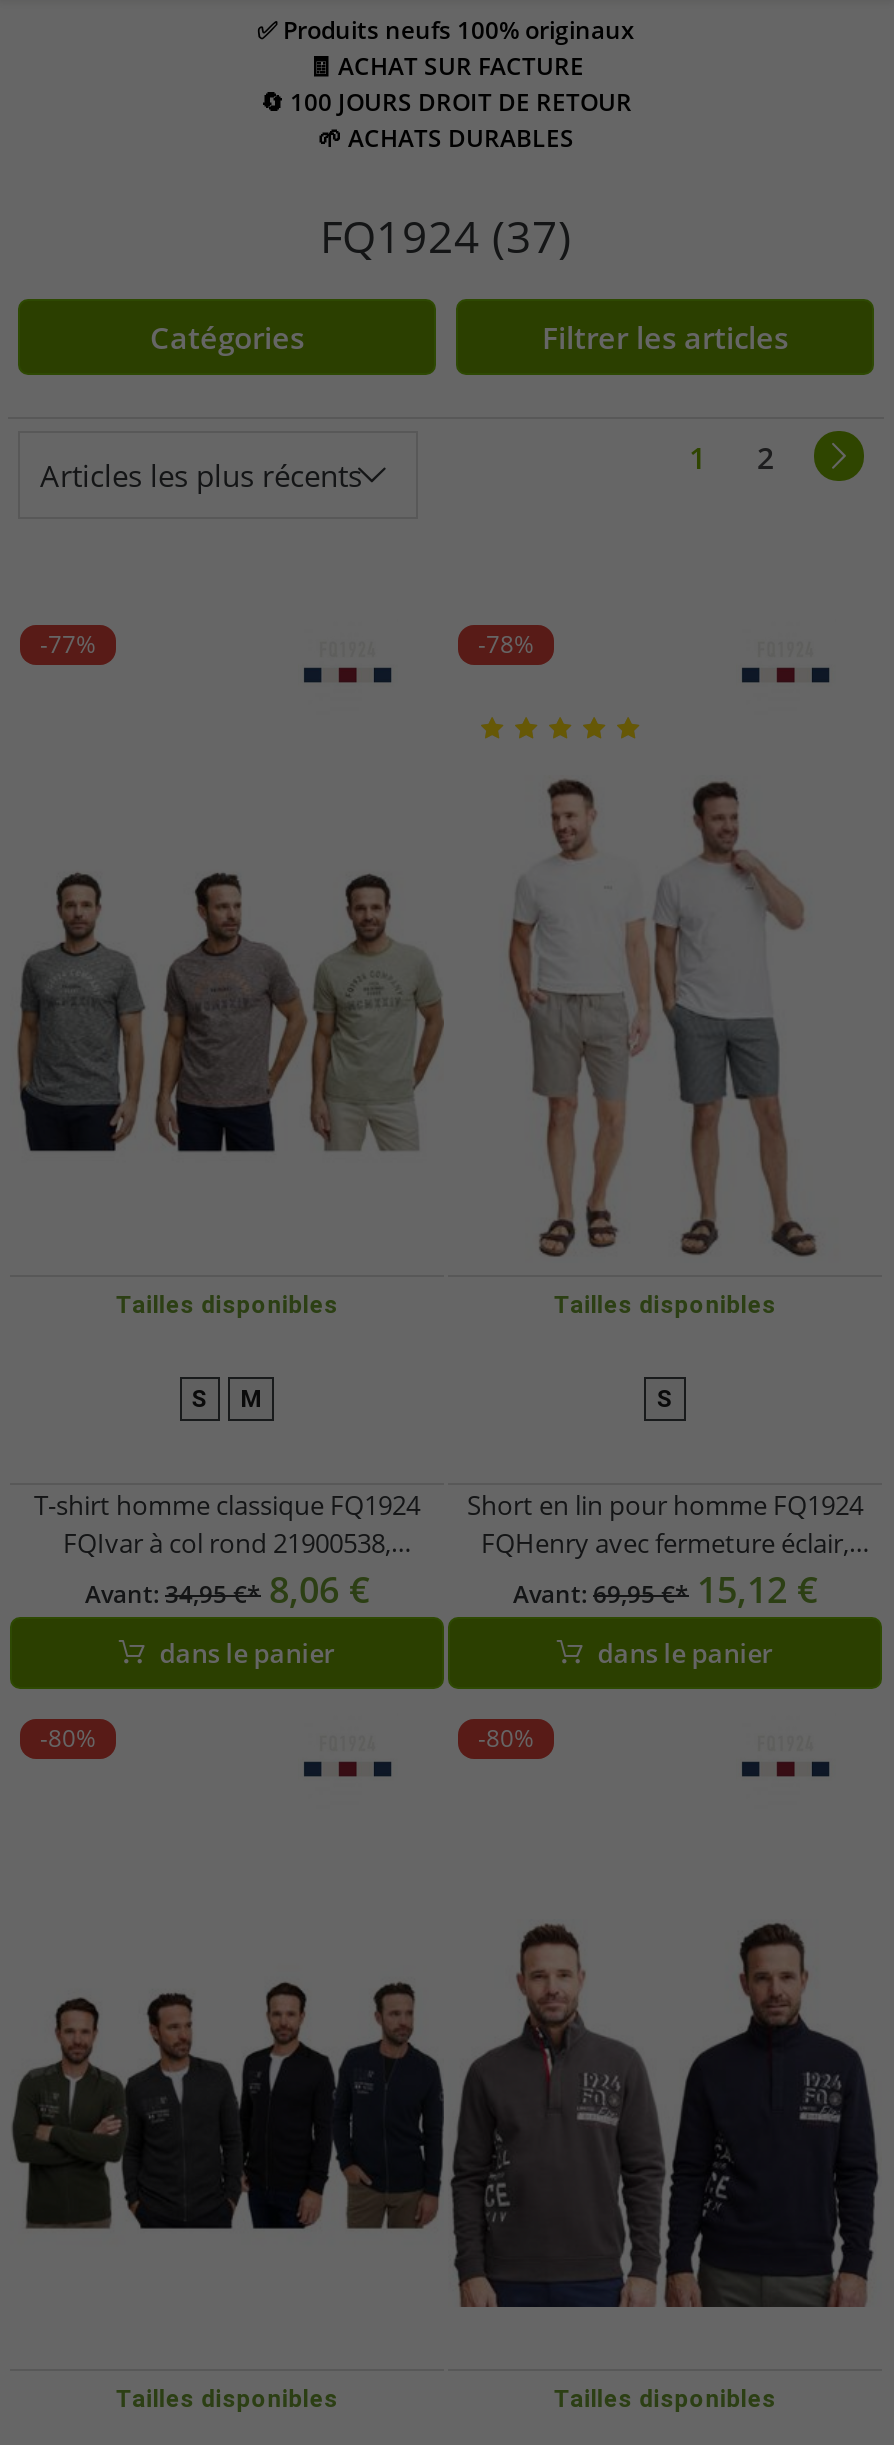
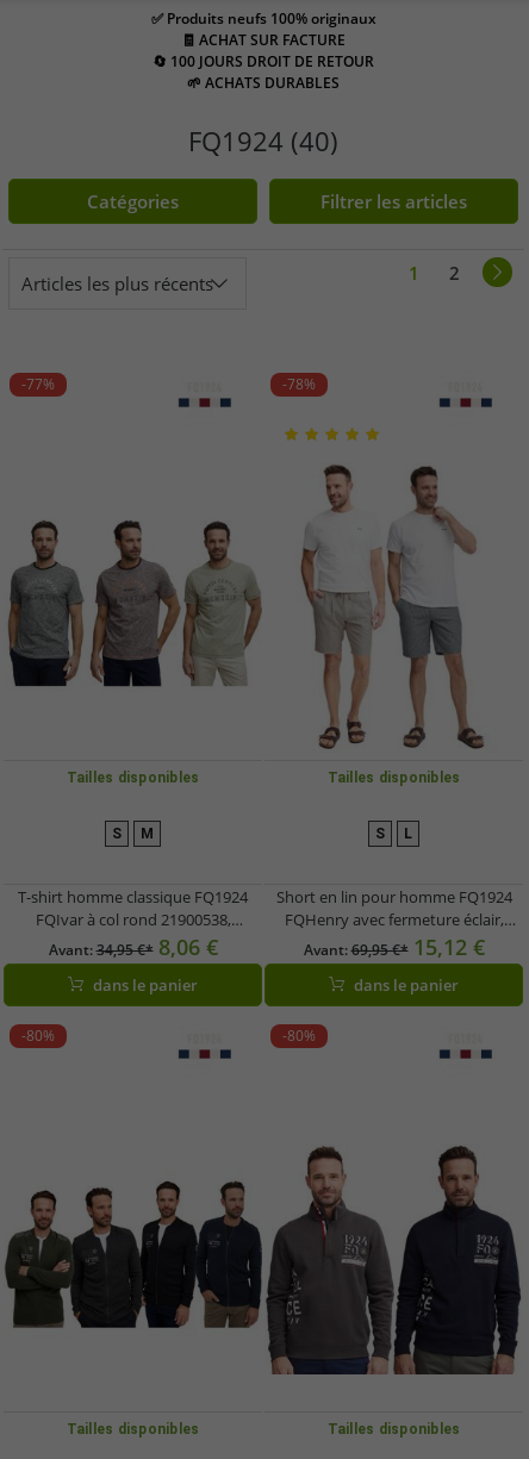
- FQ1924 (37)
+ FQ1924 (40)

+ L
